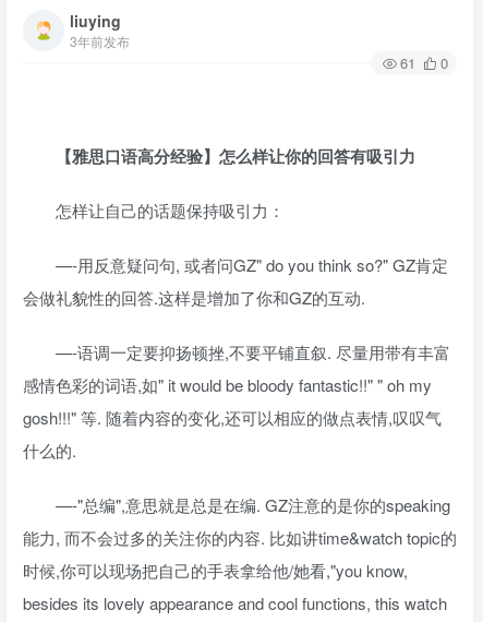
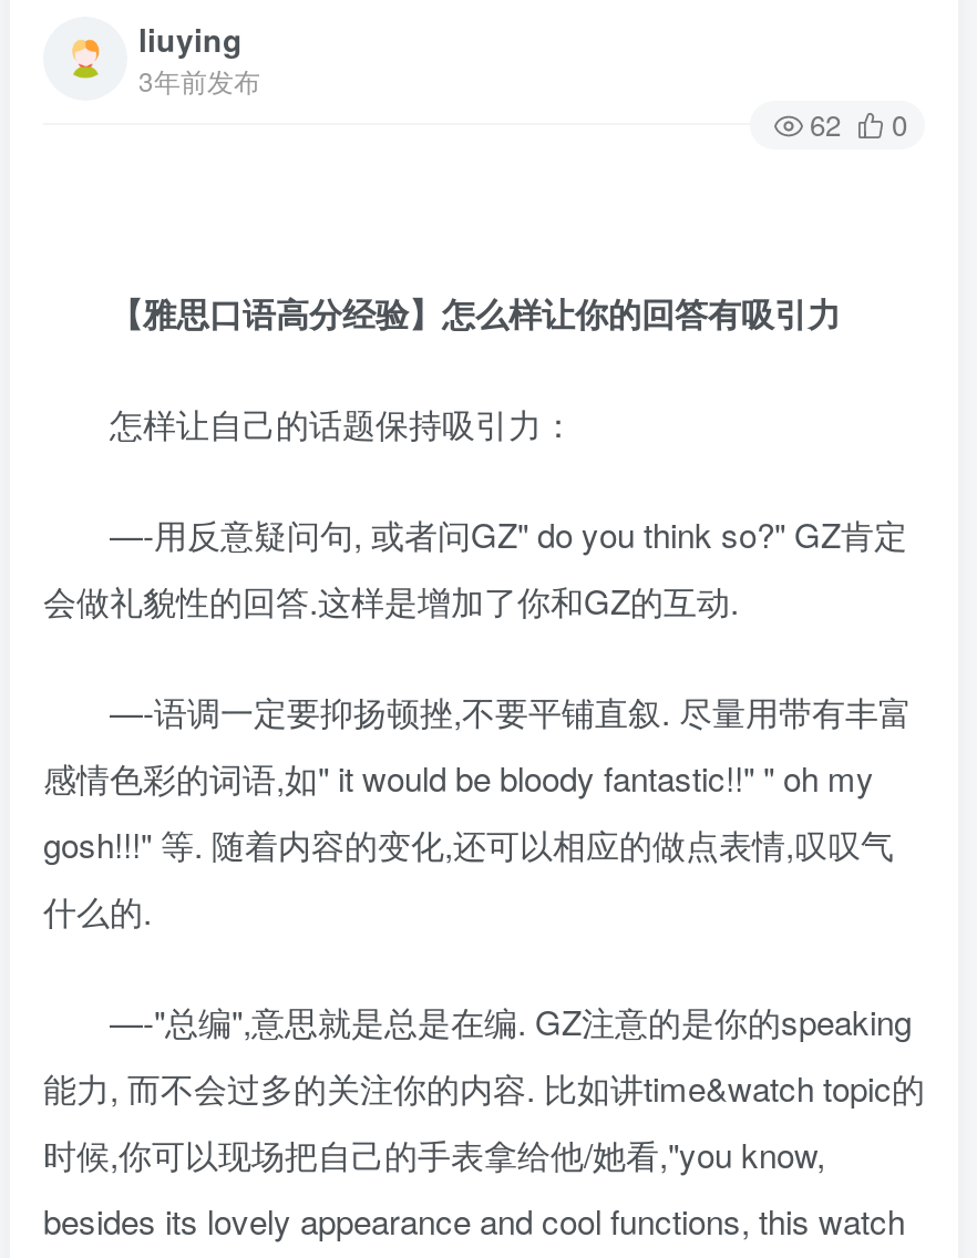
- 61 0
+ 62 0
